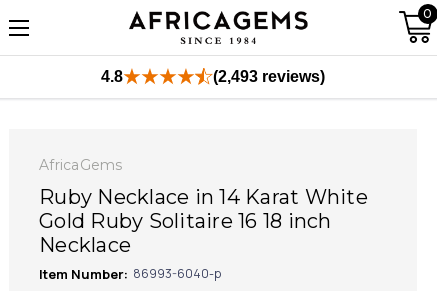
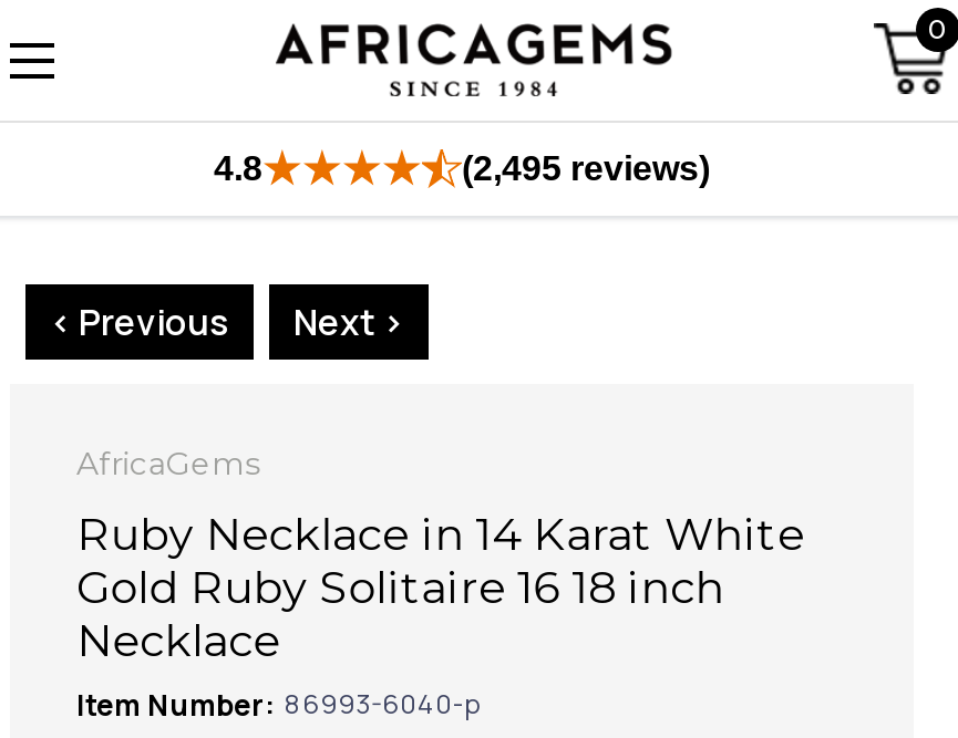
- (2,493 reviews)
+ (2,495 reviews)
+ < Previous
+ Next >
